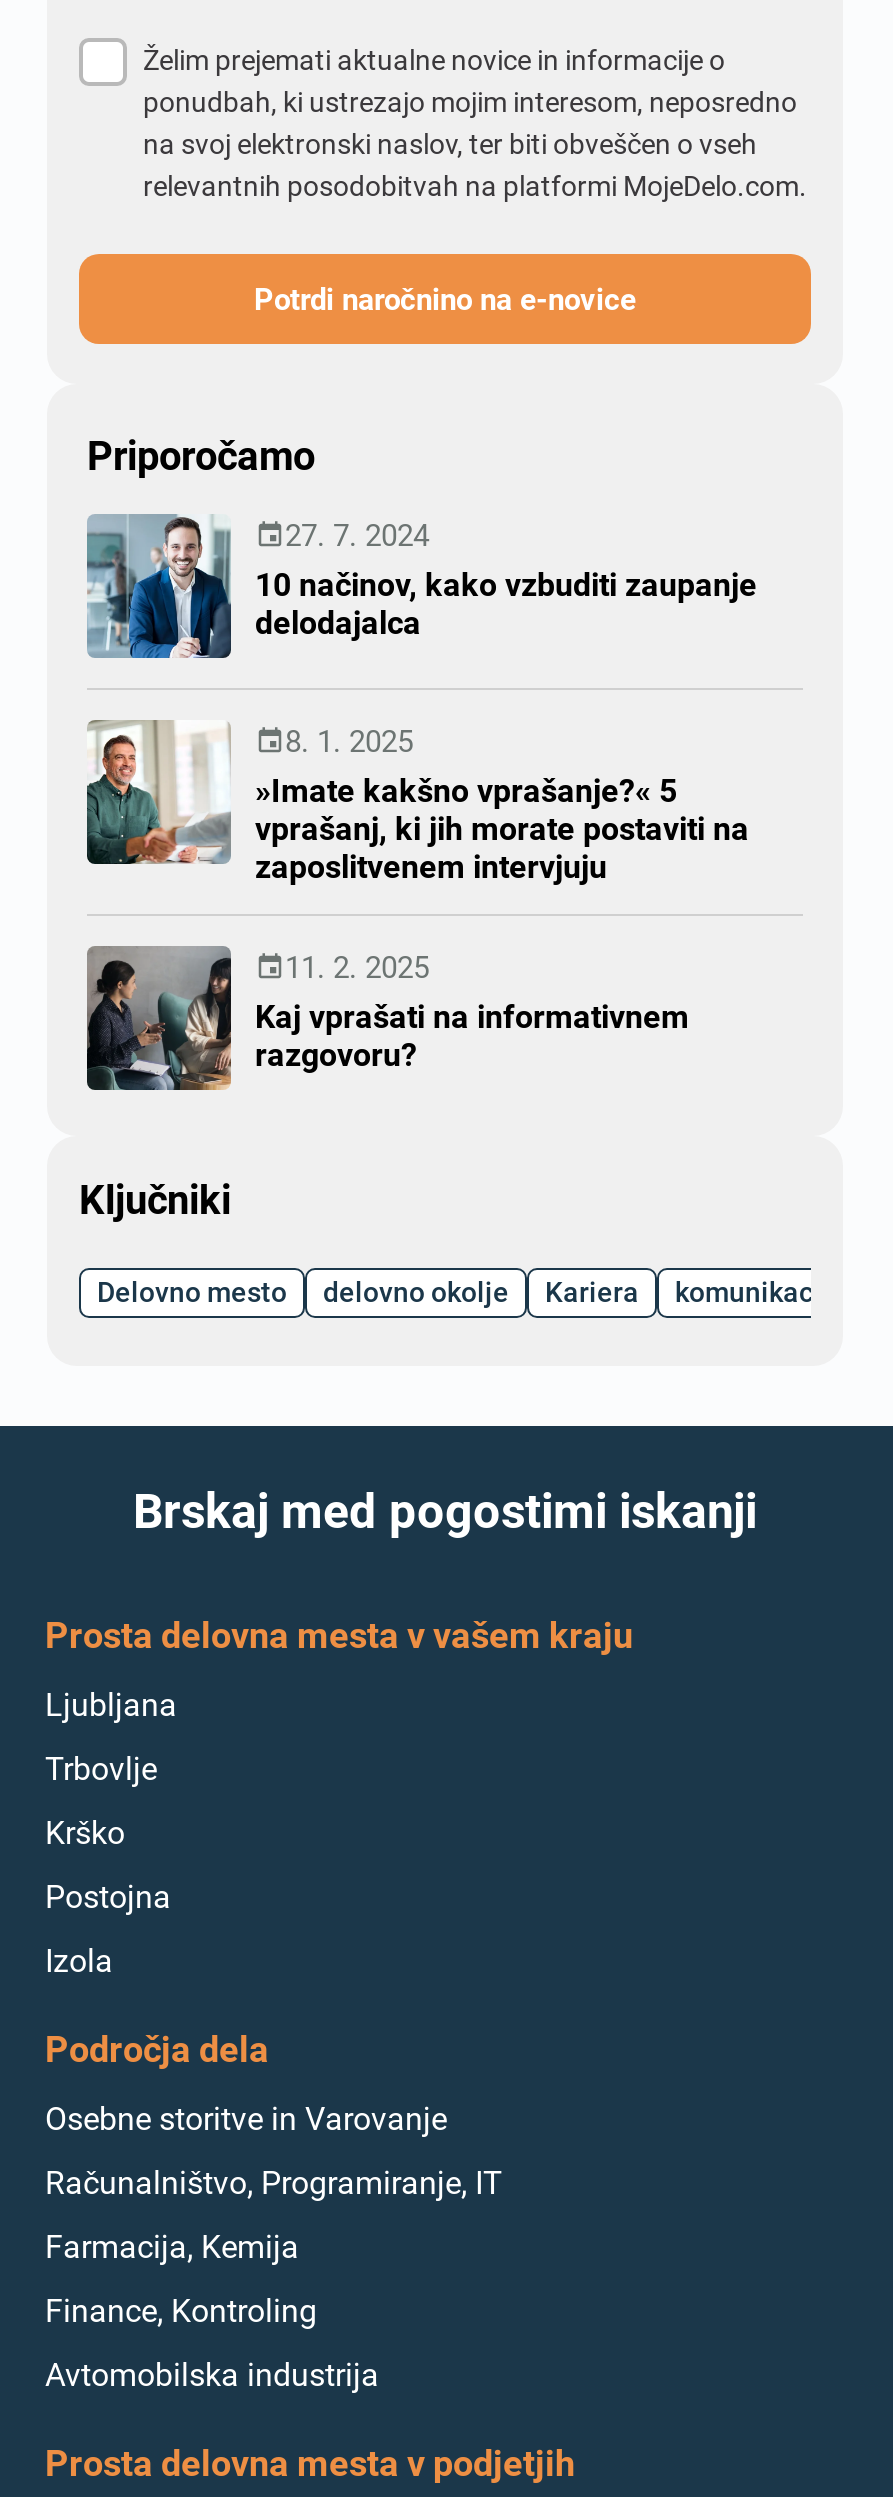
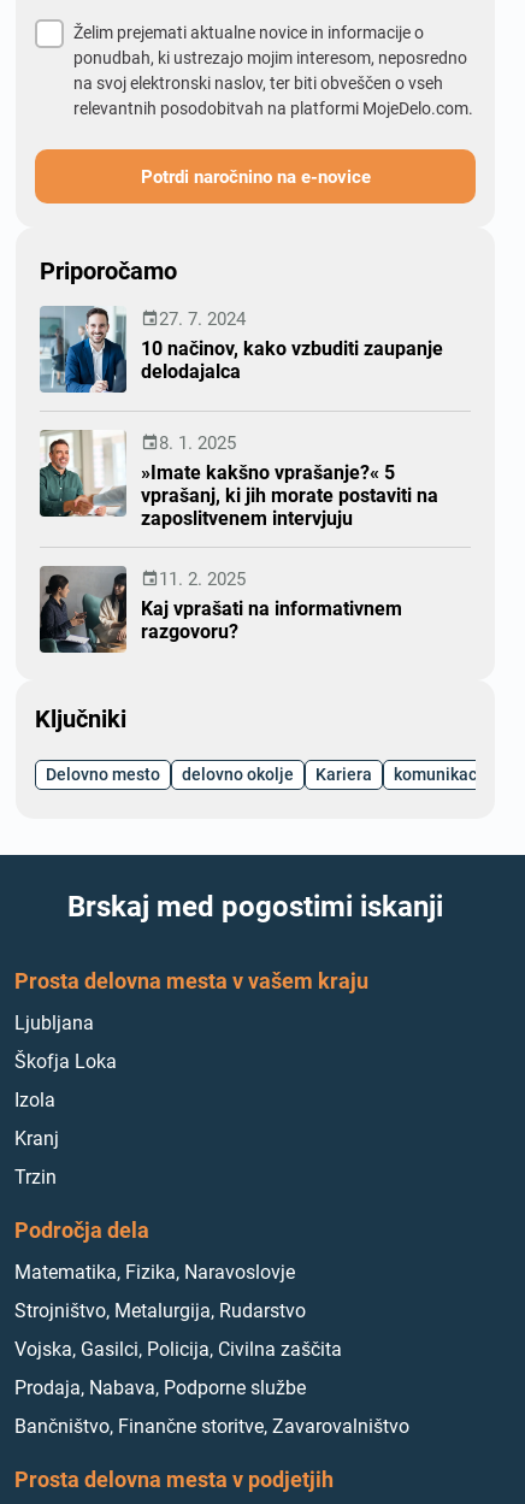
- Trbovlje
- Krško
- Postojna
+ Škofja Loka

moved up: Izola

+ Kranj
+ Trzin

- Osebne storitve in Varovanje
+ Matematika, Fizika, Naravoslovje

- Računalništvo, Programiranje, IT
+ Strojništvo, Metalurgija, Rudarstvo

- Farmacija, Kemija
+ Vojska, Gasilci, Policija, Civilna zaščita

- Finance, Kontroling
+ Prodaja, Nabava, Podporne službe

- Avtomobilska industrija
+ Bančništvo, Finančne storitve, Zavarovalništvo
